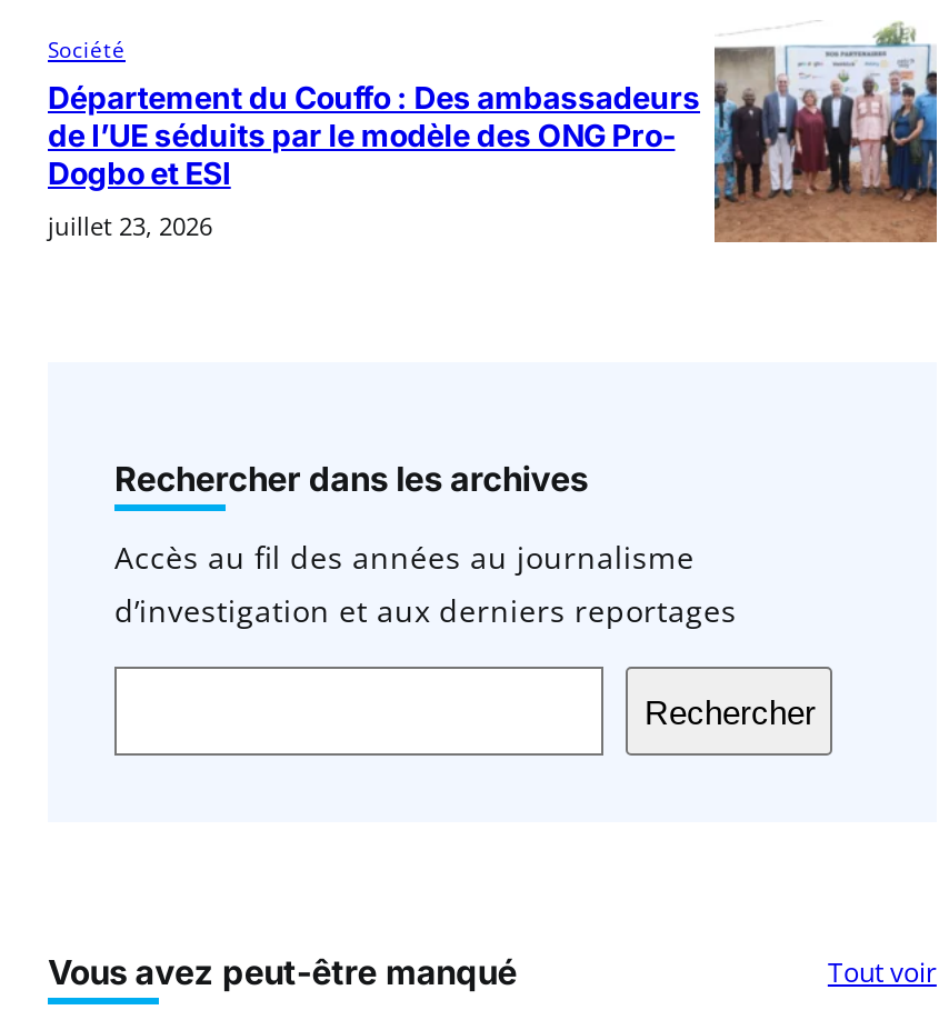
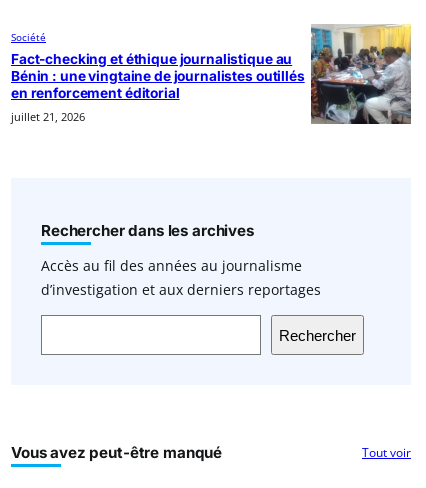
- [image]
- Département du Couffo : Des ambassadeurs
- de l’UE séduits par le modèle des ONG Pro-
- Dogbo et ESI
+ [image]
+ Fact-checking et éthique journalistique au
+ Bénin : une vingtaine de journalistes outillés
+ en renforcement éditorial

- juillet 23, 2026
+ juillet 21, 2026
